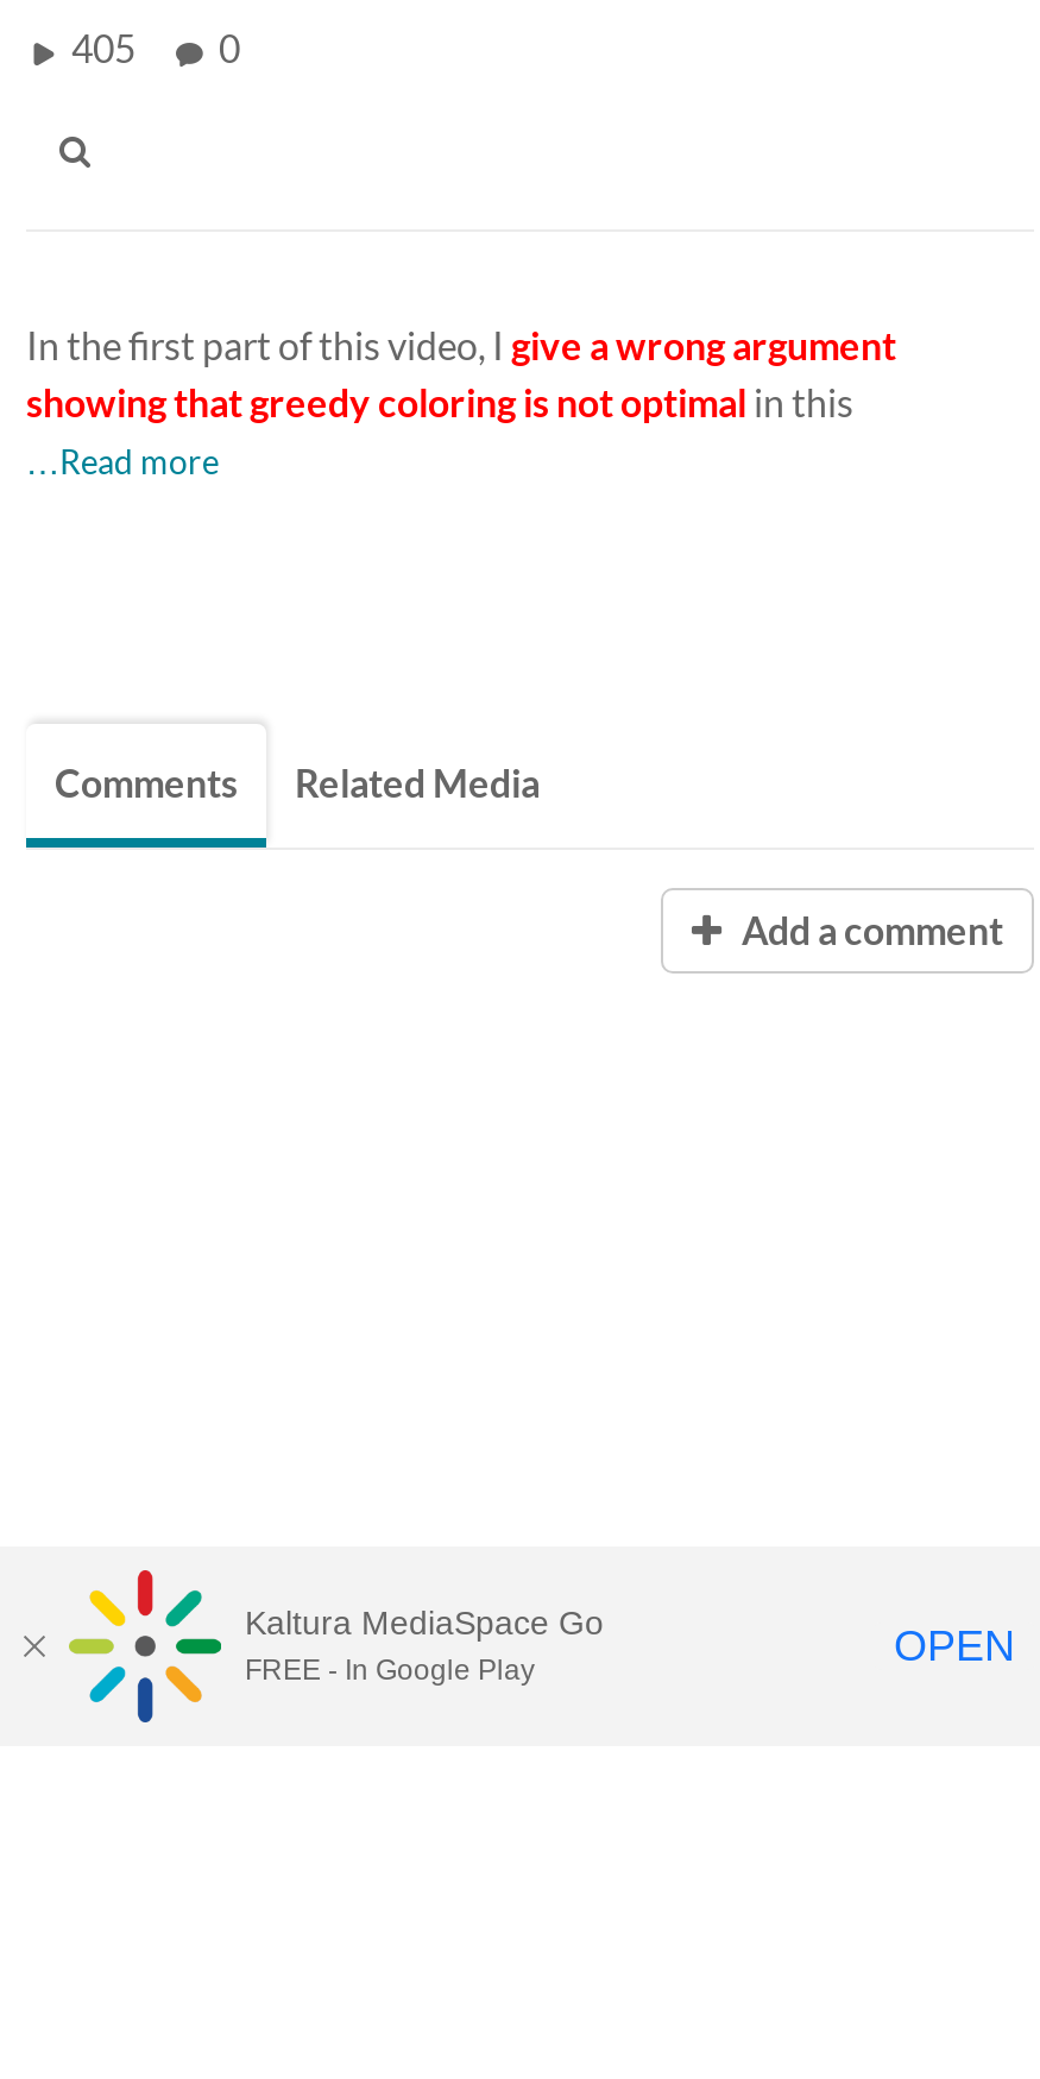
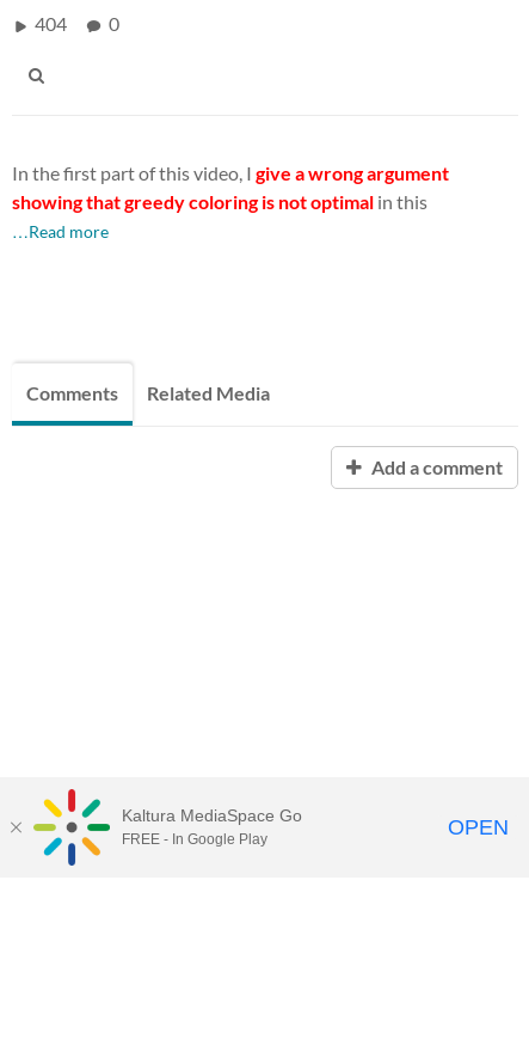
- 405 0
+ 404 0
